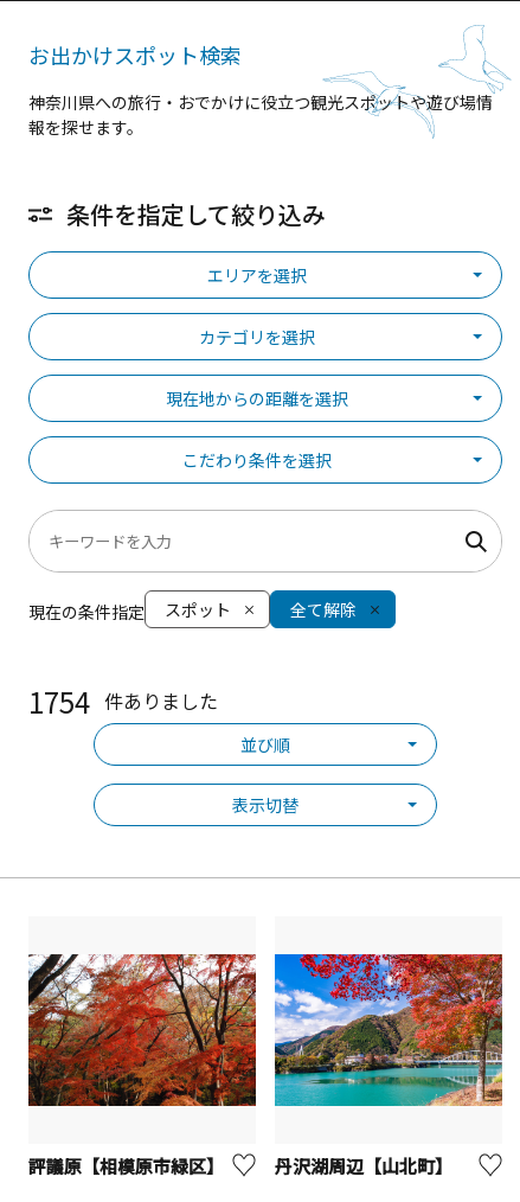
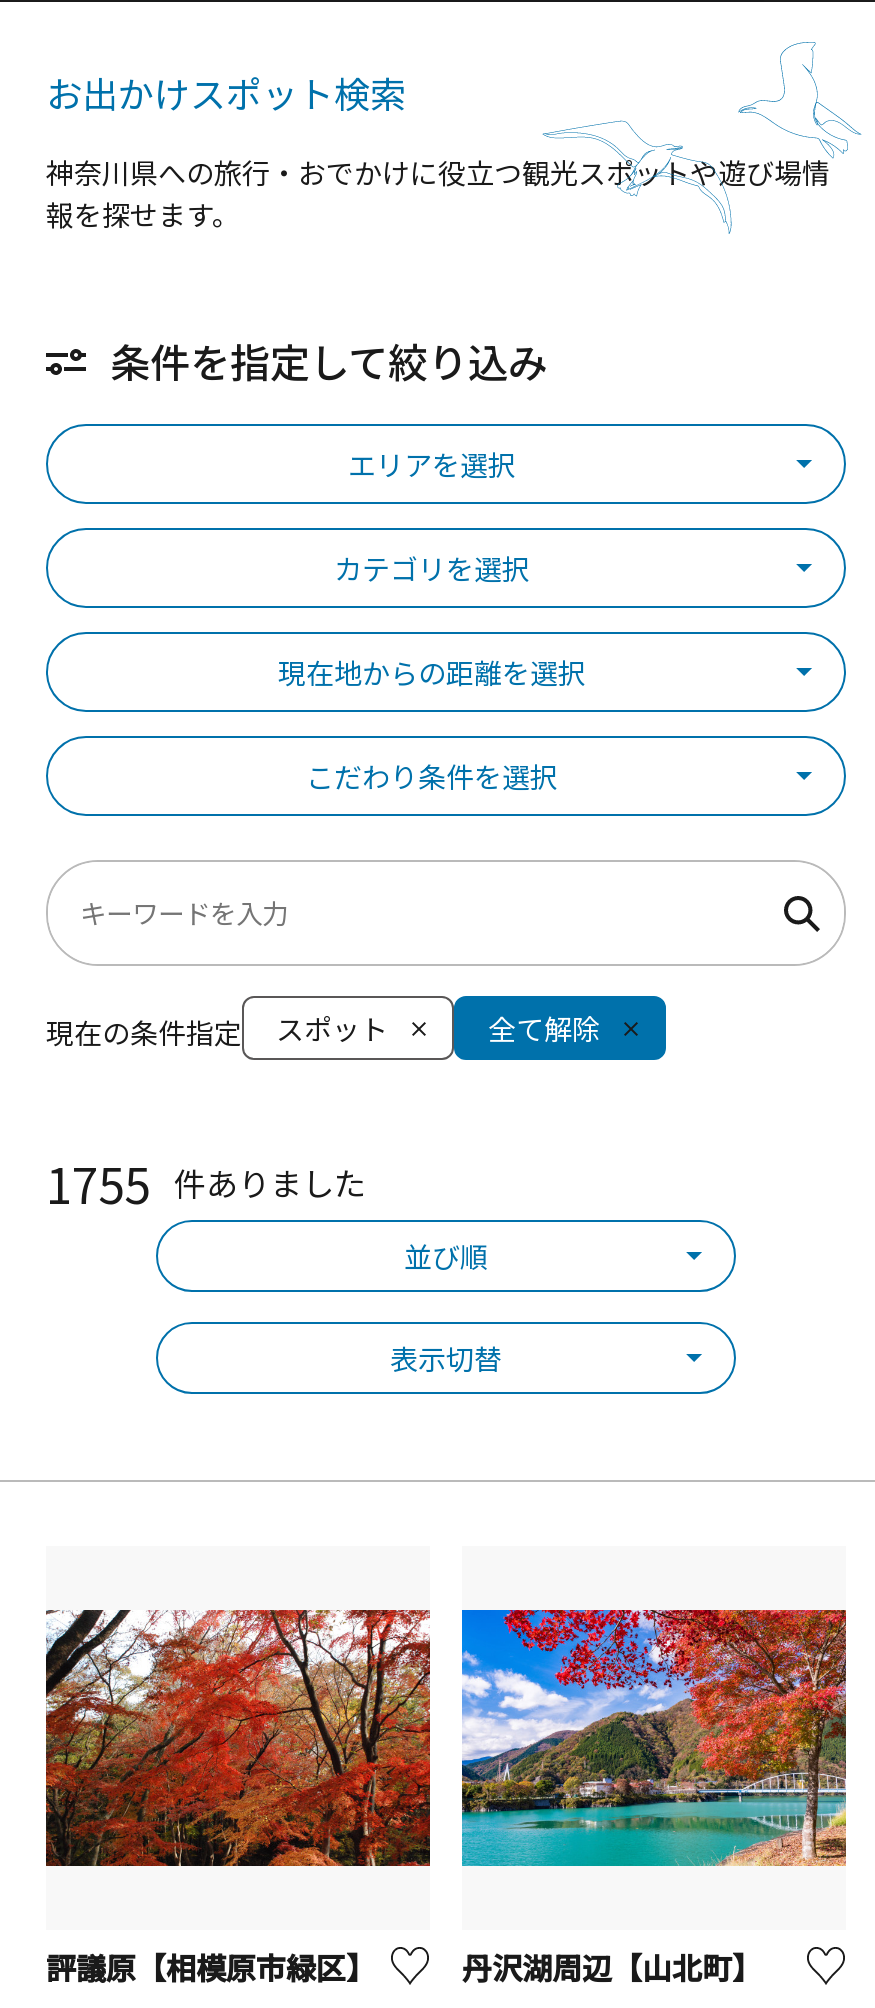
- 1754 件ありました
+ 1755 件ありました
